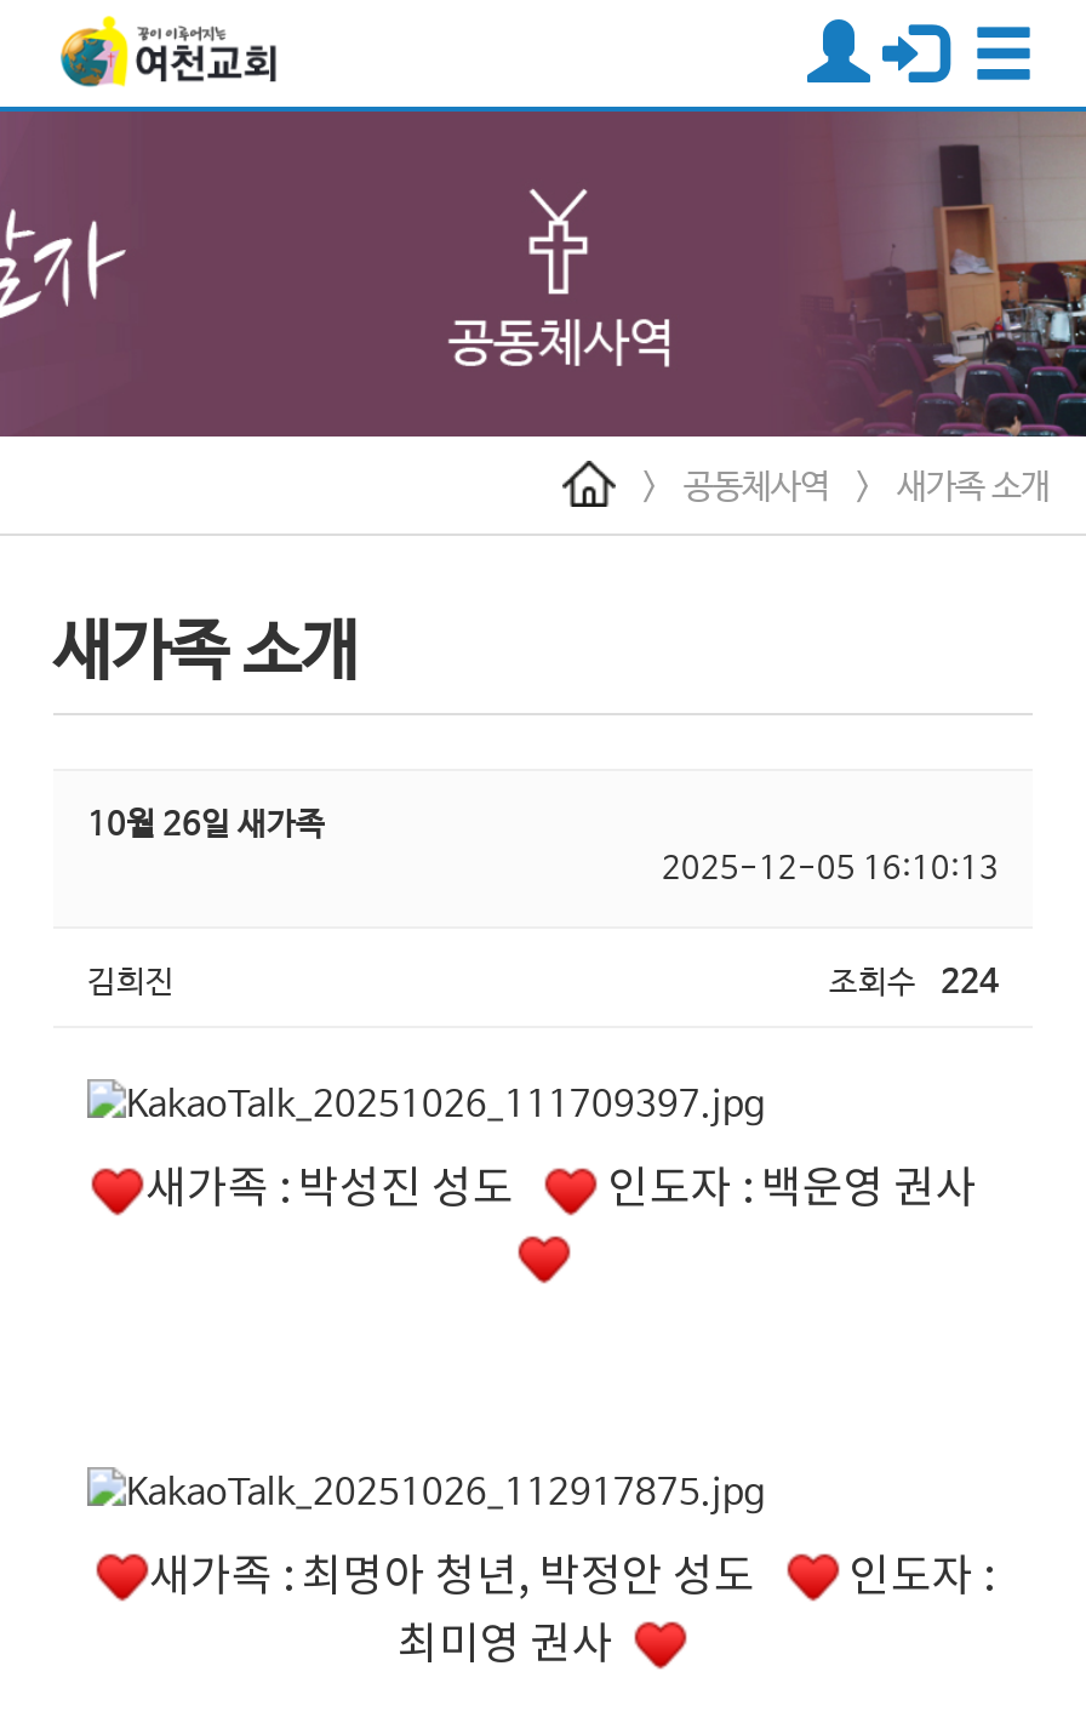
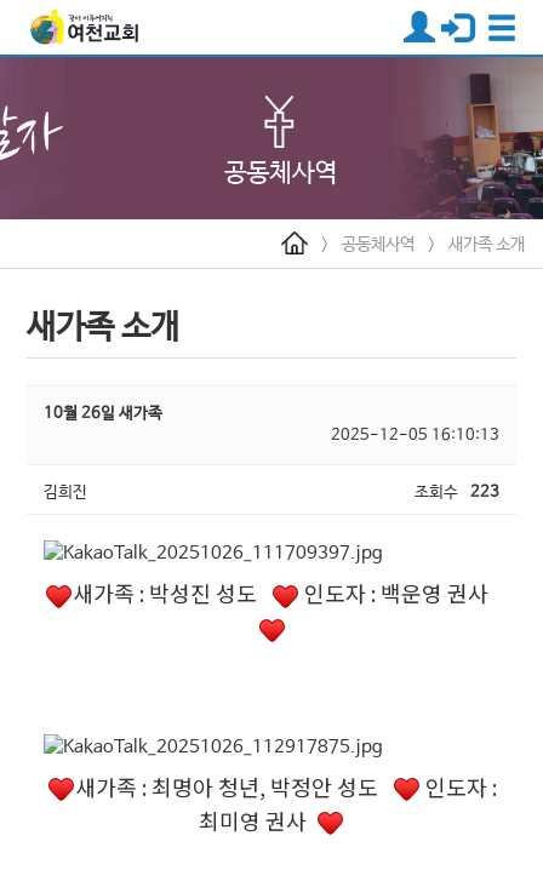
- 조회수 224
+ 조회수 223
